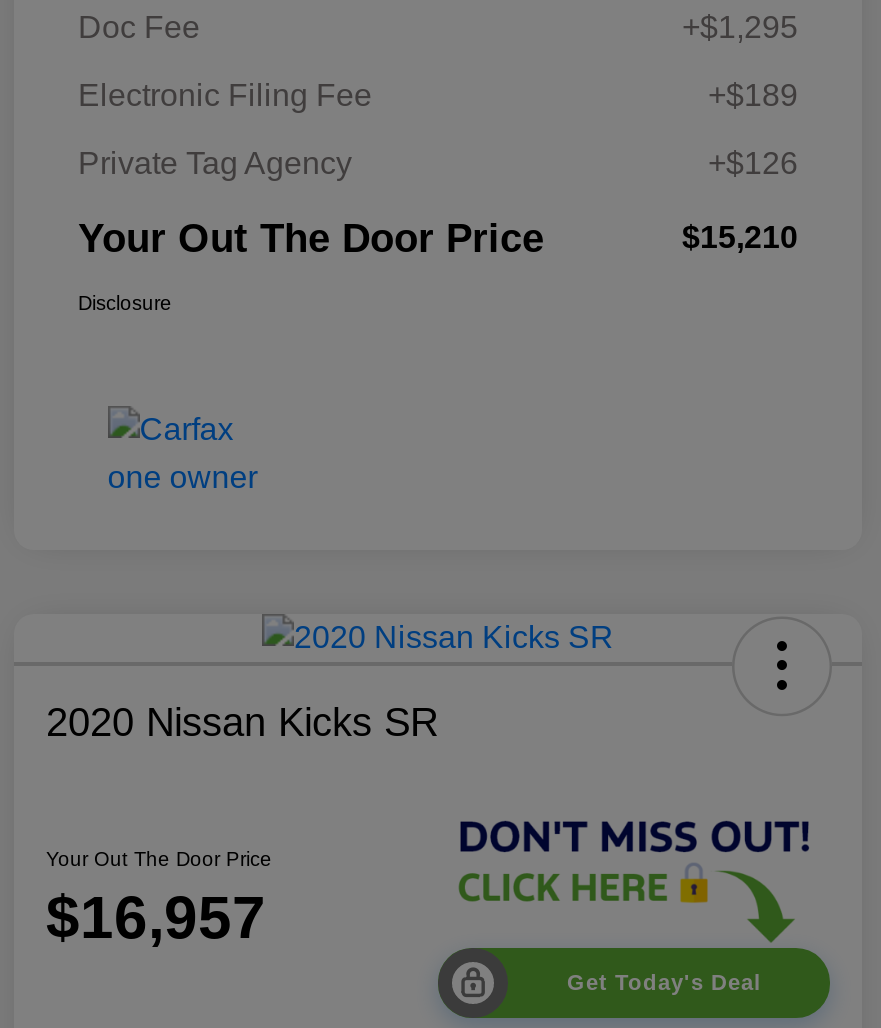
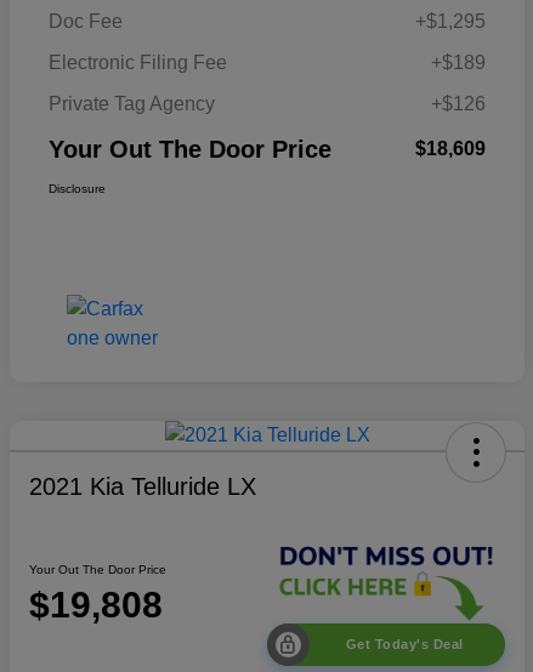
- $15,210
+ $18,609

- 2020 Nissan Kicks SR
+ 2021 Kia Telluride LX

- $16,957
+ $19,808
